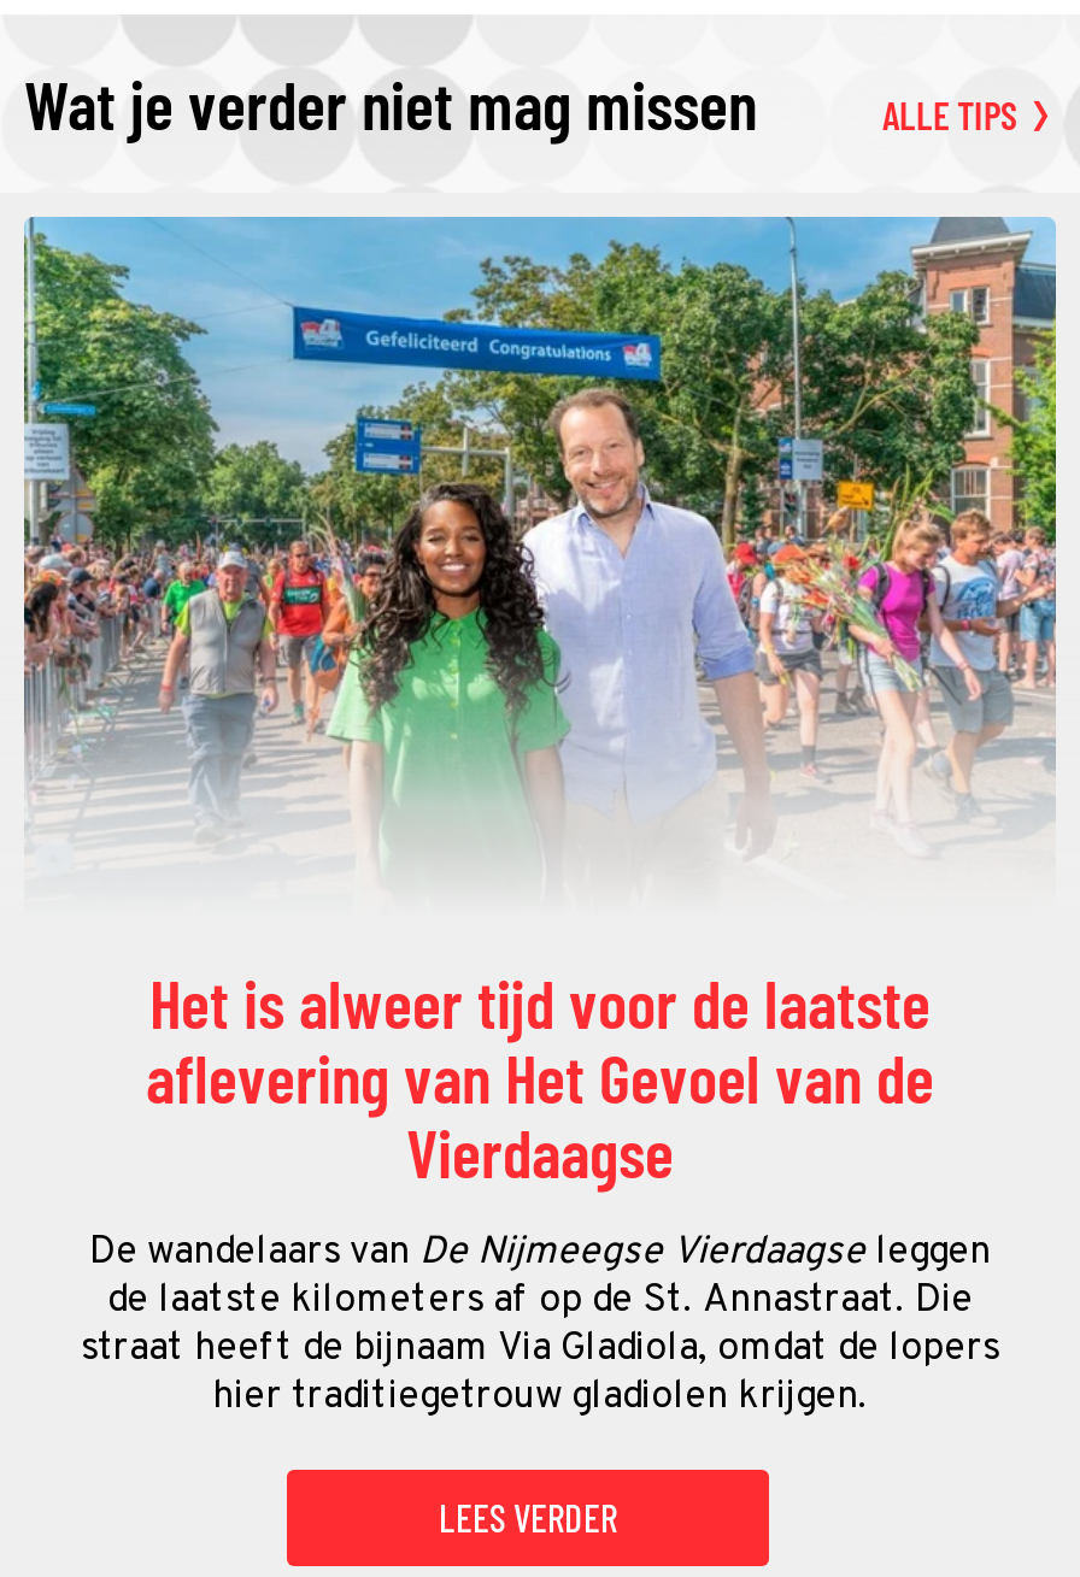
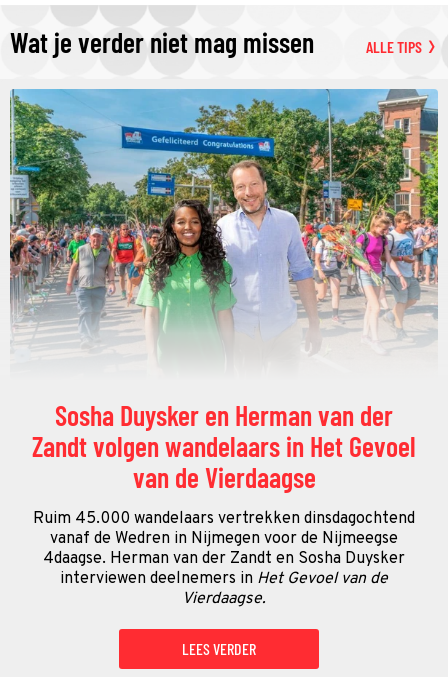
- Het is alweer tijd voor de laatste
- aflevering van Het Gevoel van de
- Vierdaagse
- De wandelaars van De Nijmeegse Vierdaagse leggen
- de laatste kilometers af op de St. Annastraat. Die
- straat heeft de bijnaam Via Gladiola, omdat de lopers
- hier traditiegetrouw gladiolen krijgen.
+ Sosha Duysker en Herman van der
+ Zandt volgen wandelaars in Het Gevoel
+ van de Vierdaagse
+ Ruim 45.000 wandelaars vertrekken dinsdagochtend
+ vanaf de Wedren in Nijmegen voor de Nijmeegse
+ 4daagse. Herman van der Zandt en Sosha Duysker
+ interviewen deelnemers in Het Gevoel van de
+ Vierdaagse.
